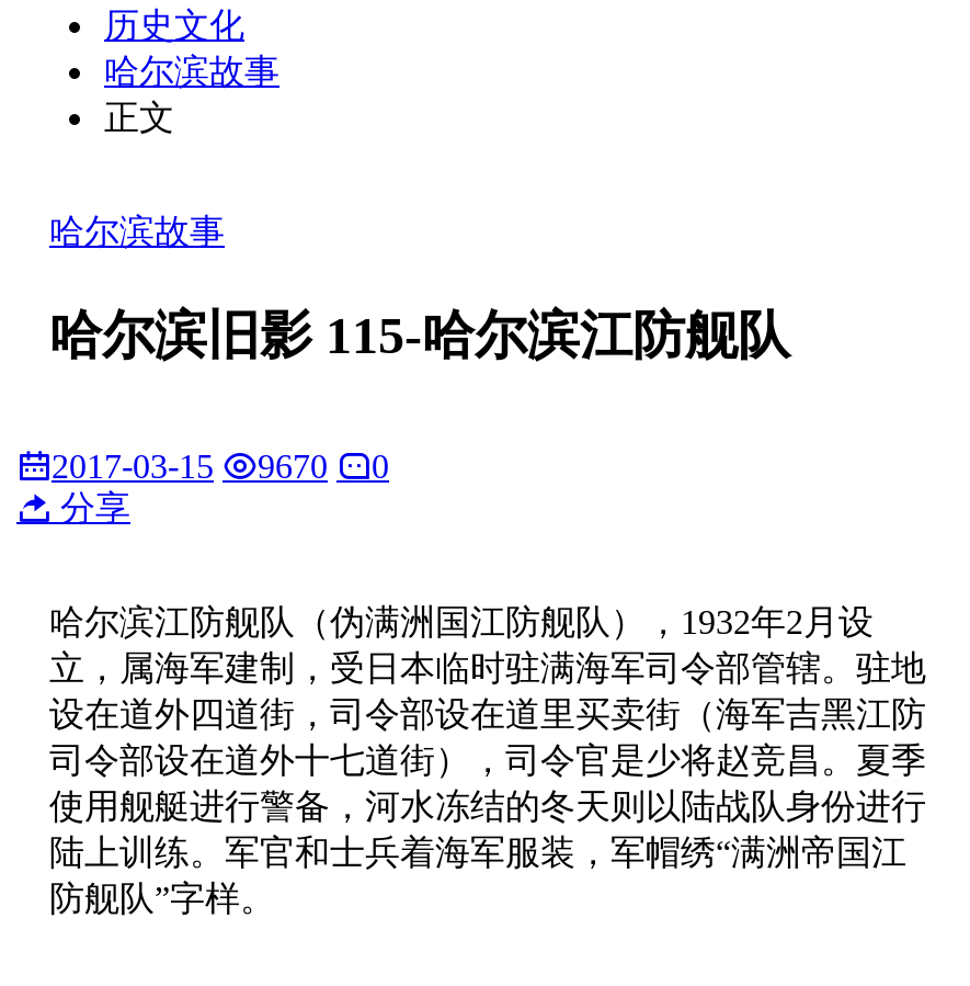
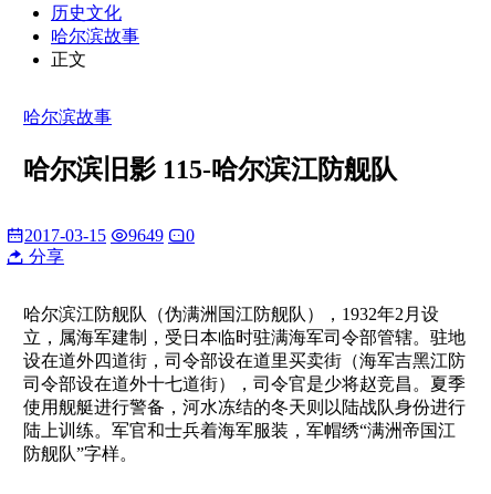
- 9670
+ 9649
